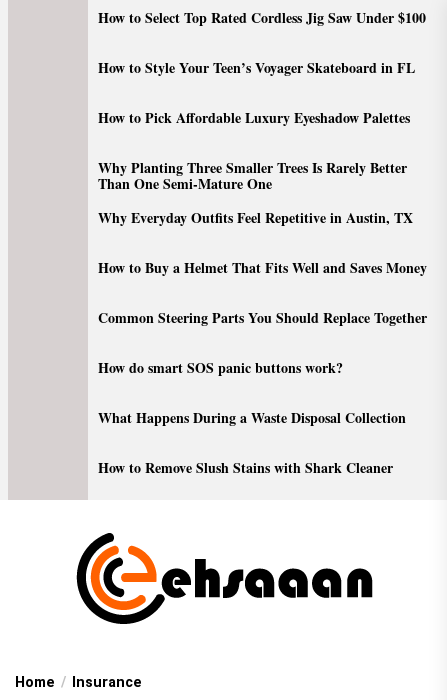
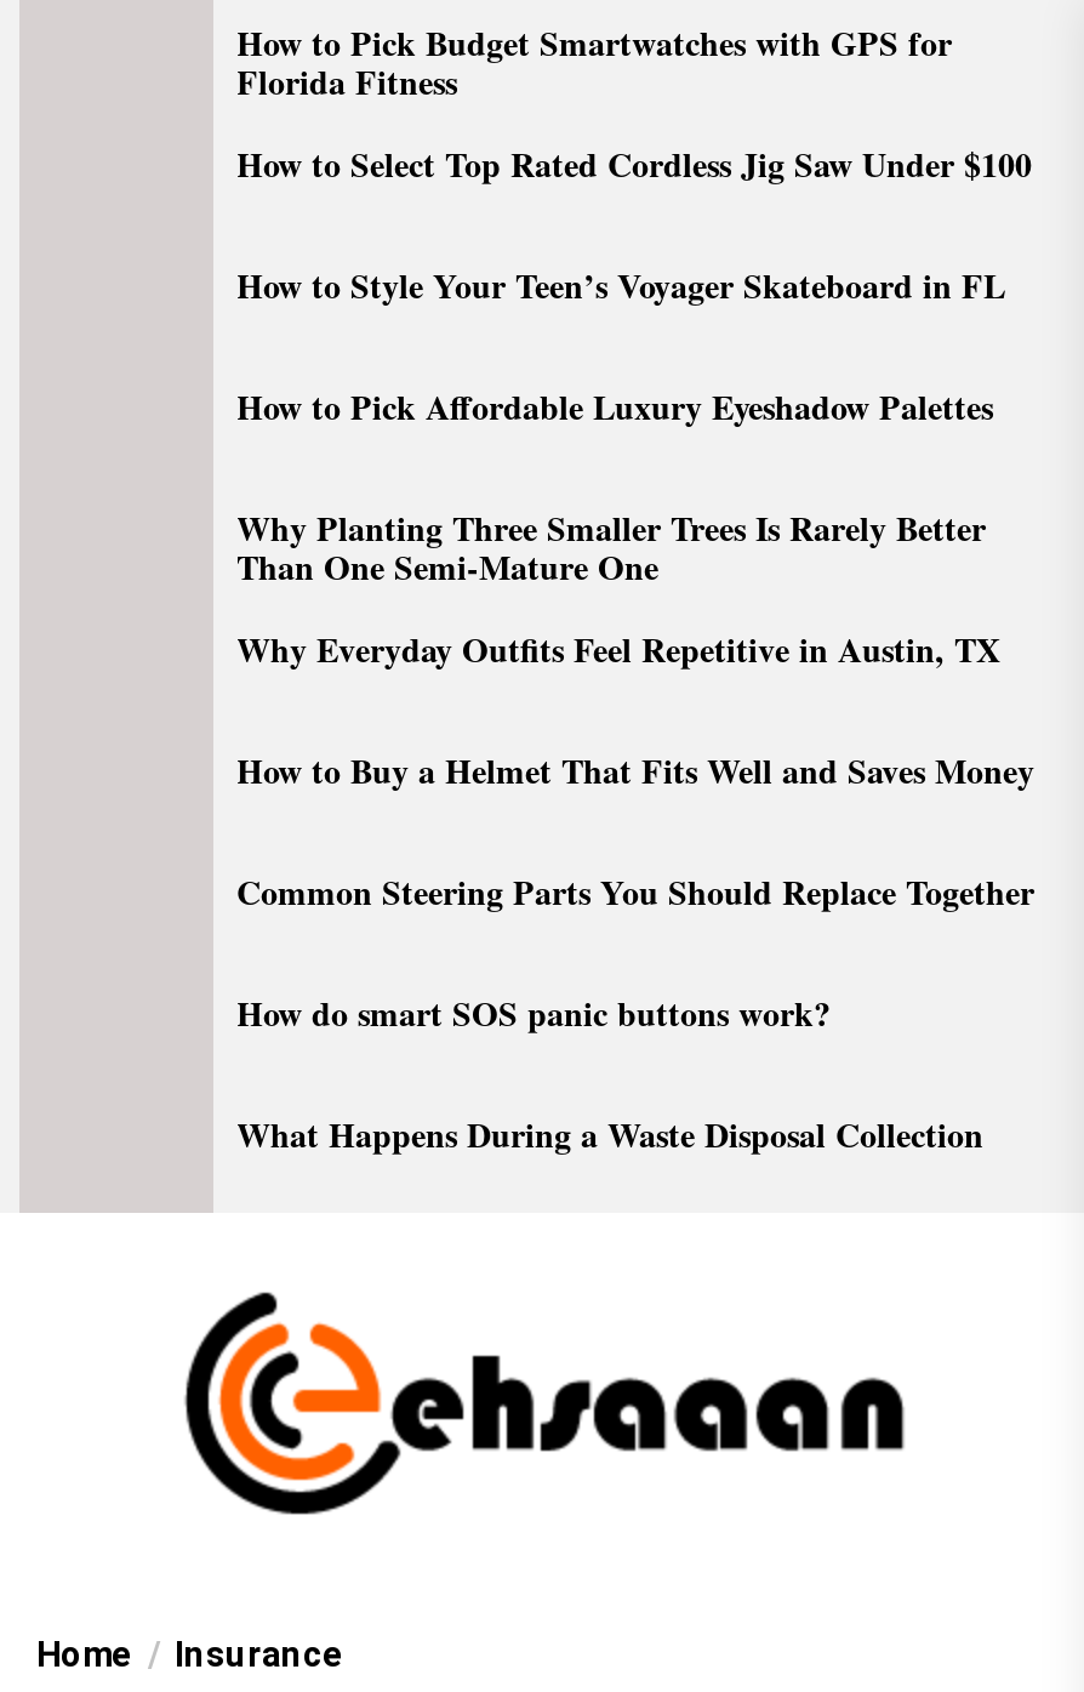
moved down: How to Select Top Rated Cordless Jig Saw Under $100 | How to Style Your Teen’s Voyager Skateboard in FL | How to Pick Affordable Luxury Eyeshadow Palettes | ... | How do smart SOS panic buttons work? | What Happens During a Waste Disposal Collection

+ How to Pick Budget Smartwatches with GPS for
+ Florida Fitness

- How to Remove Slush Stains with Shark Cleaner
